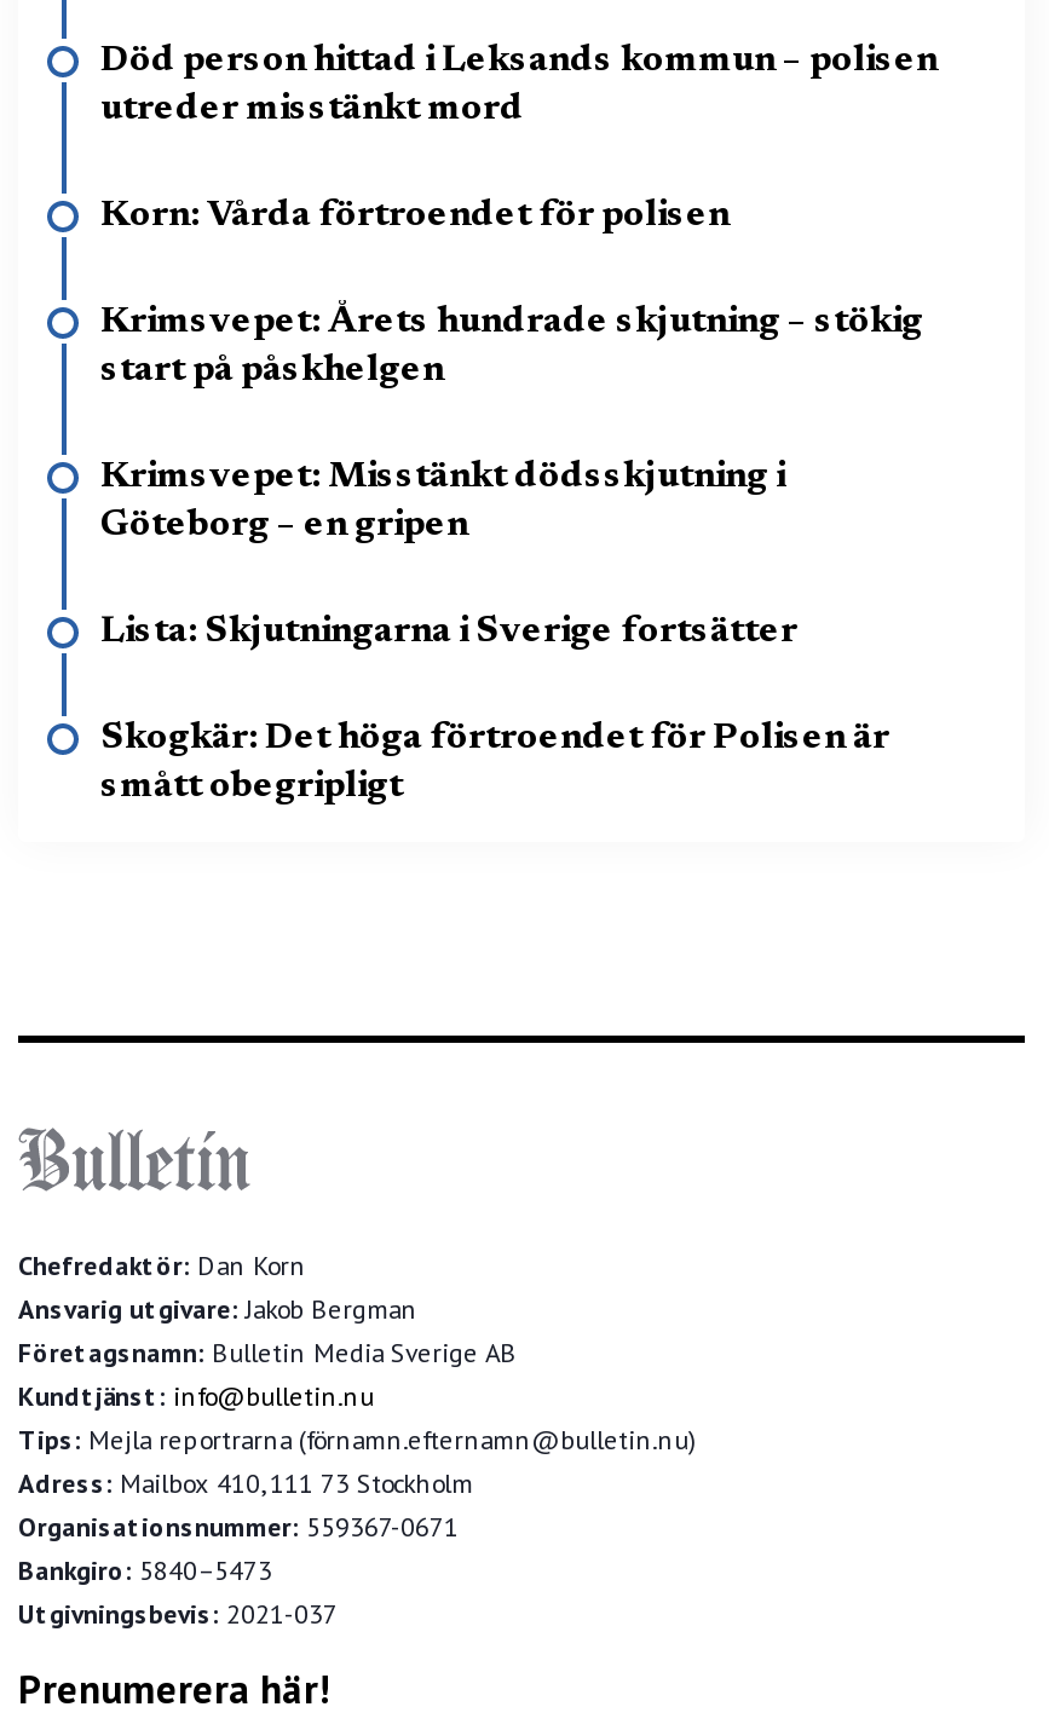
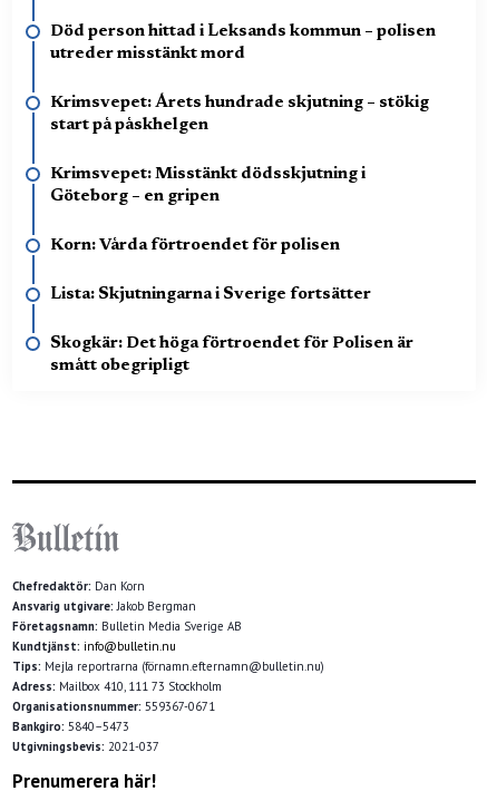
moved down: Korn: Vårda förtroendet för polisen

moved up: Krimsvepet: Årets hundrade skjutning – stökig | start på påskhelgen | Krimsvepet: Misstänkt dödsskjutning i | Göteborg – en gripen
